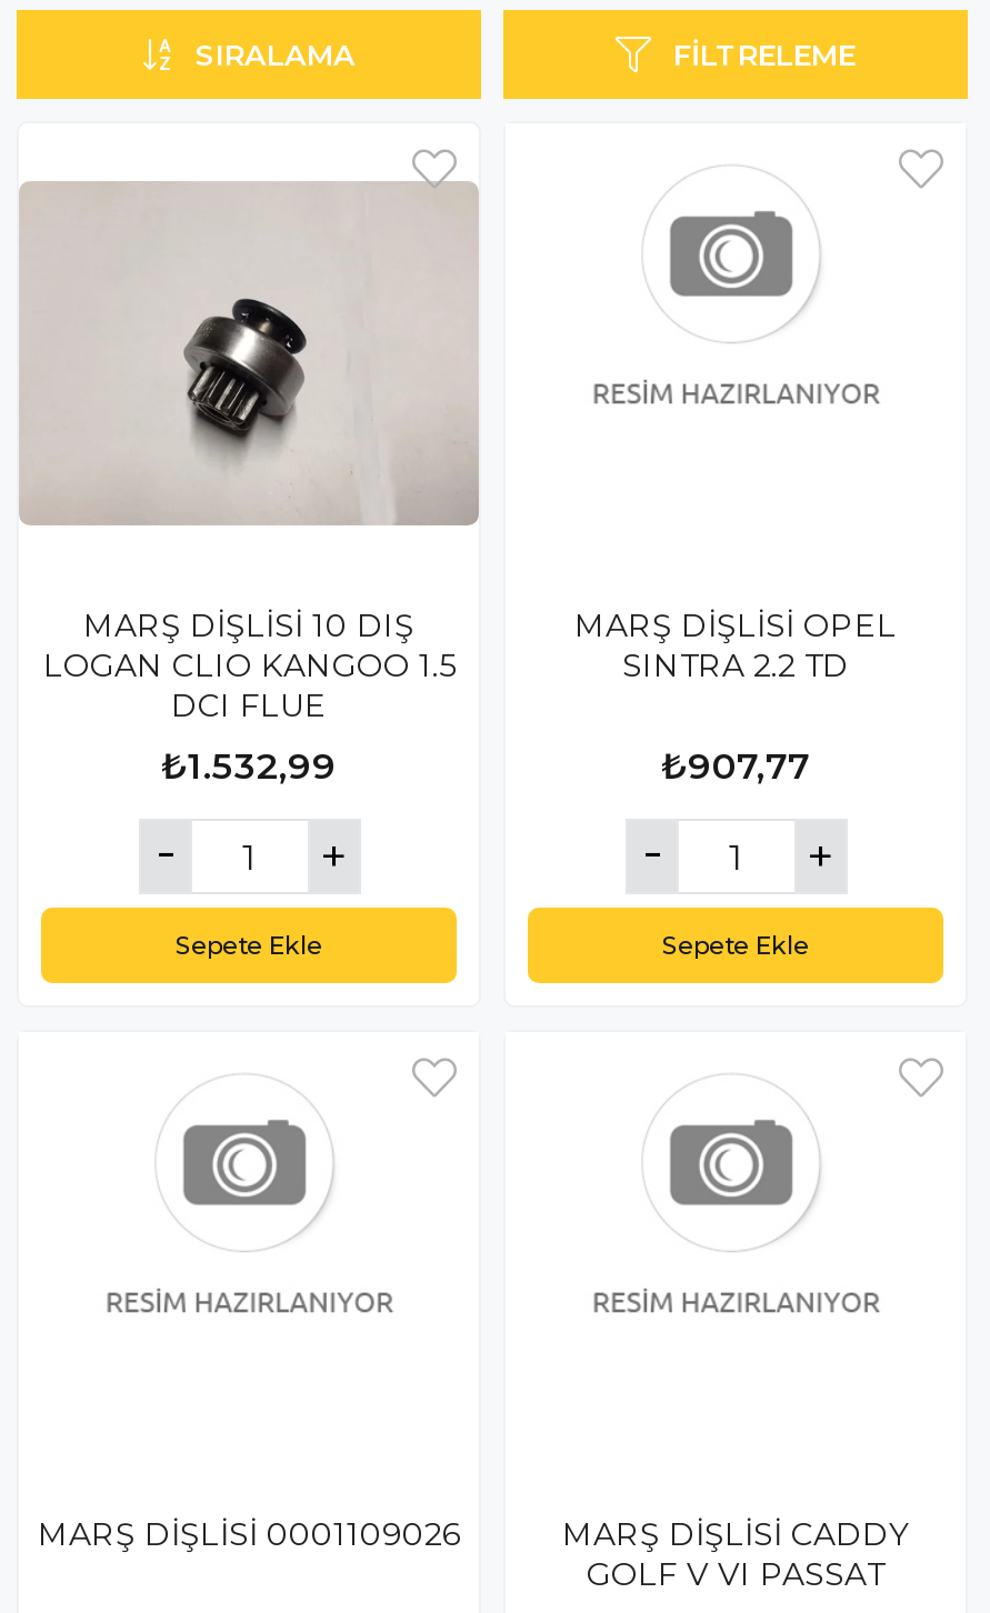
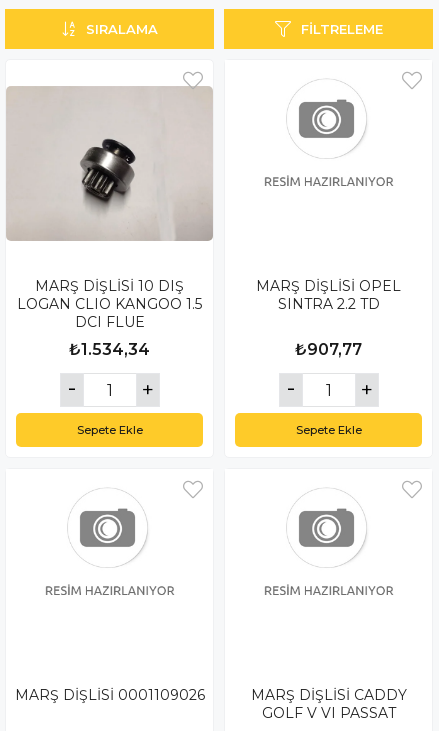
- ₺1.532,99
+ ₺1.534,34
